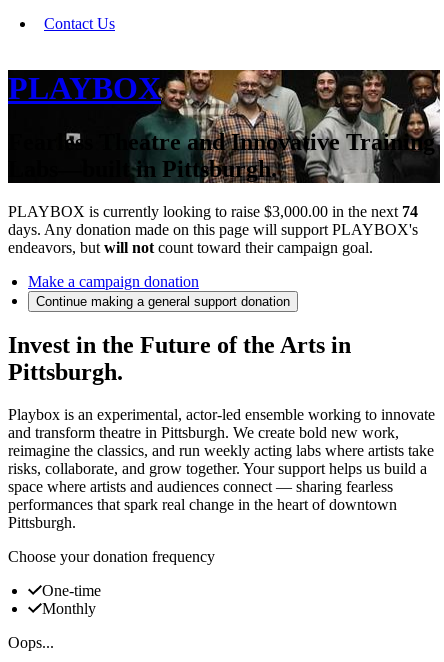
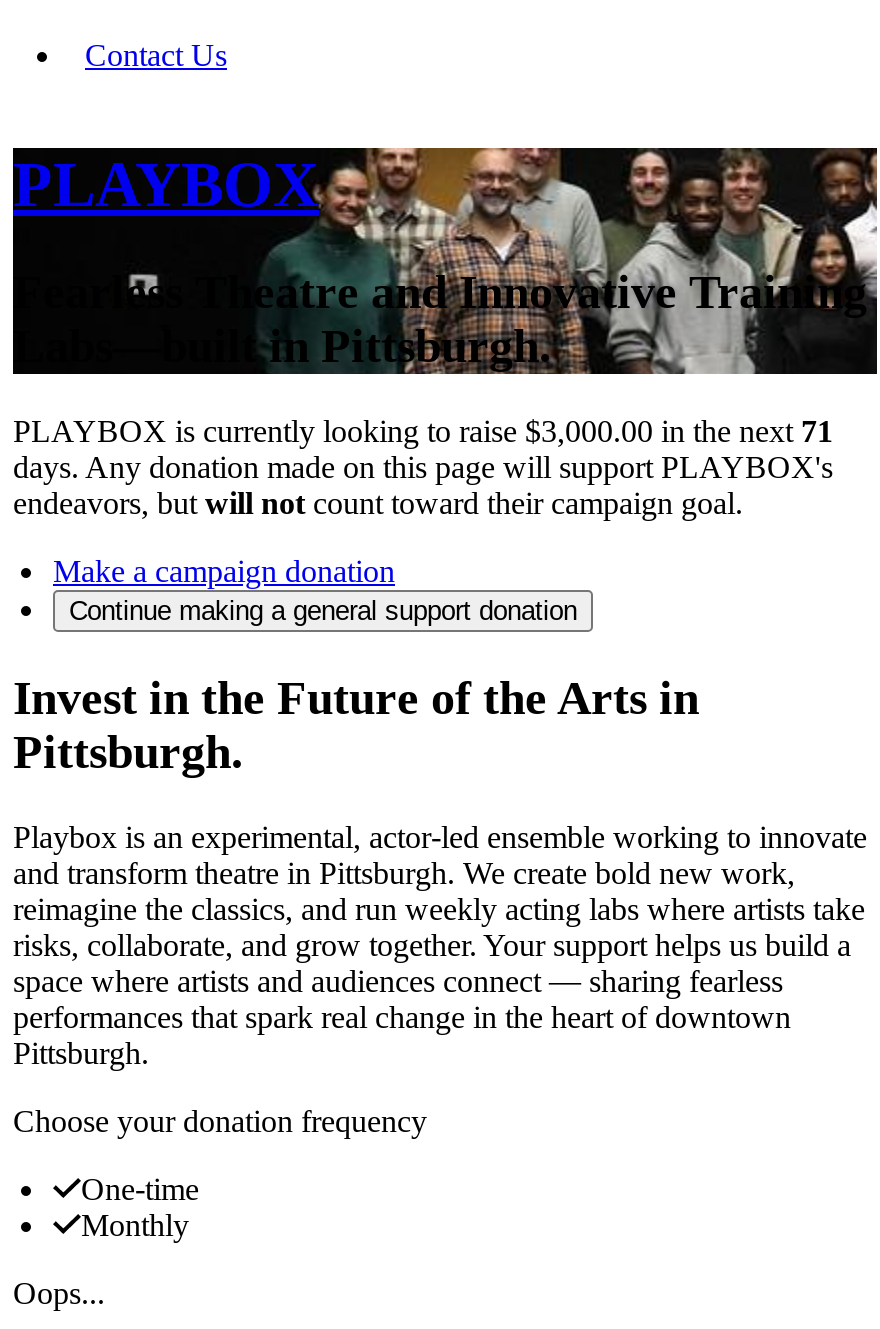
- PLAYBOX is currently looking to raise $3,000.00 in the next 74
+ PLAYBOX is currently looking to raise $3,000.00 in the next 71
